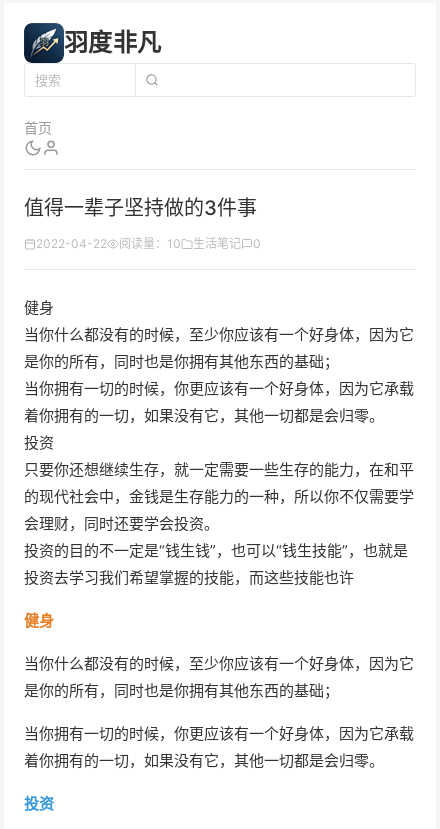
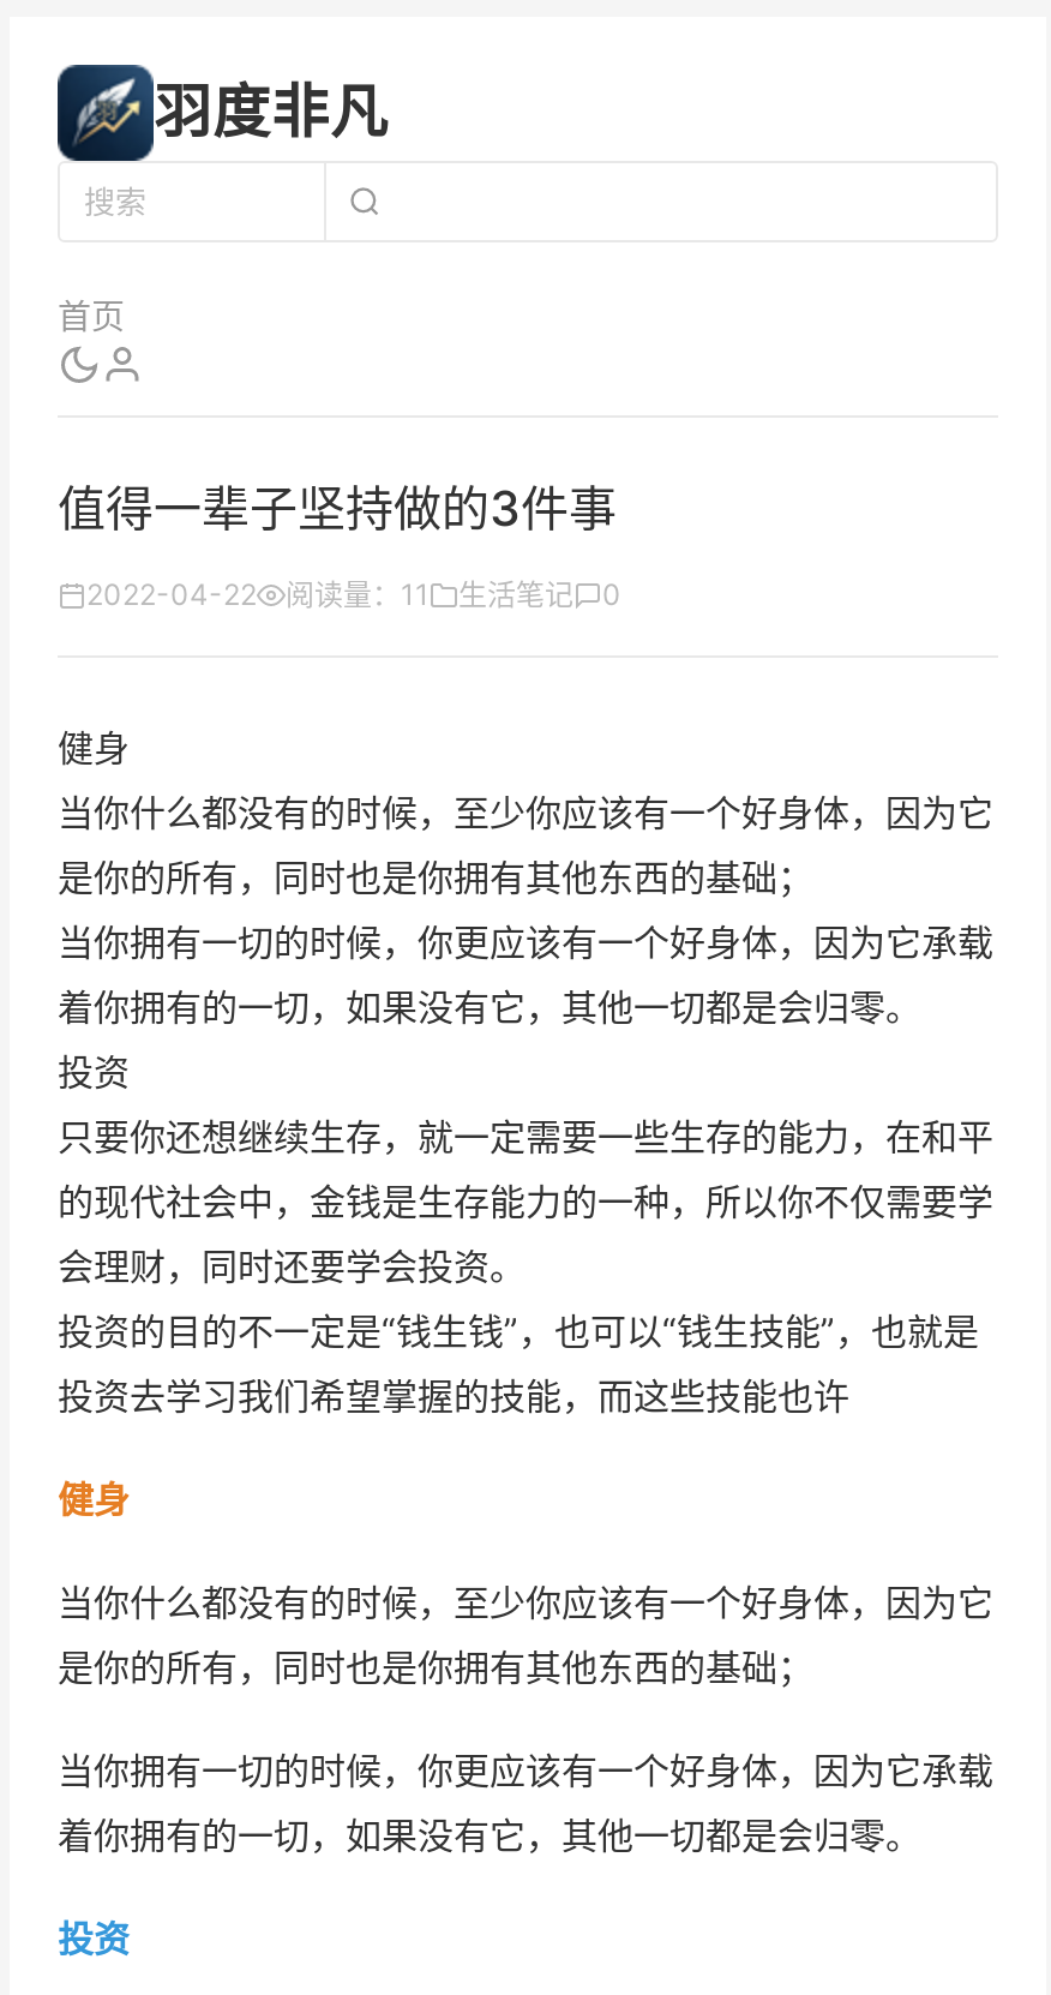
- 2022-04-22 阅读量：10 生活笔记 0
+ 2022-04-22 阅读量：11 生活笔记 0
